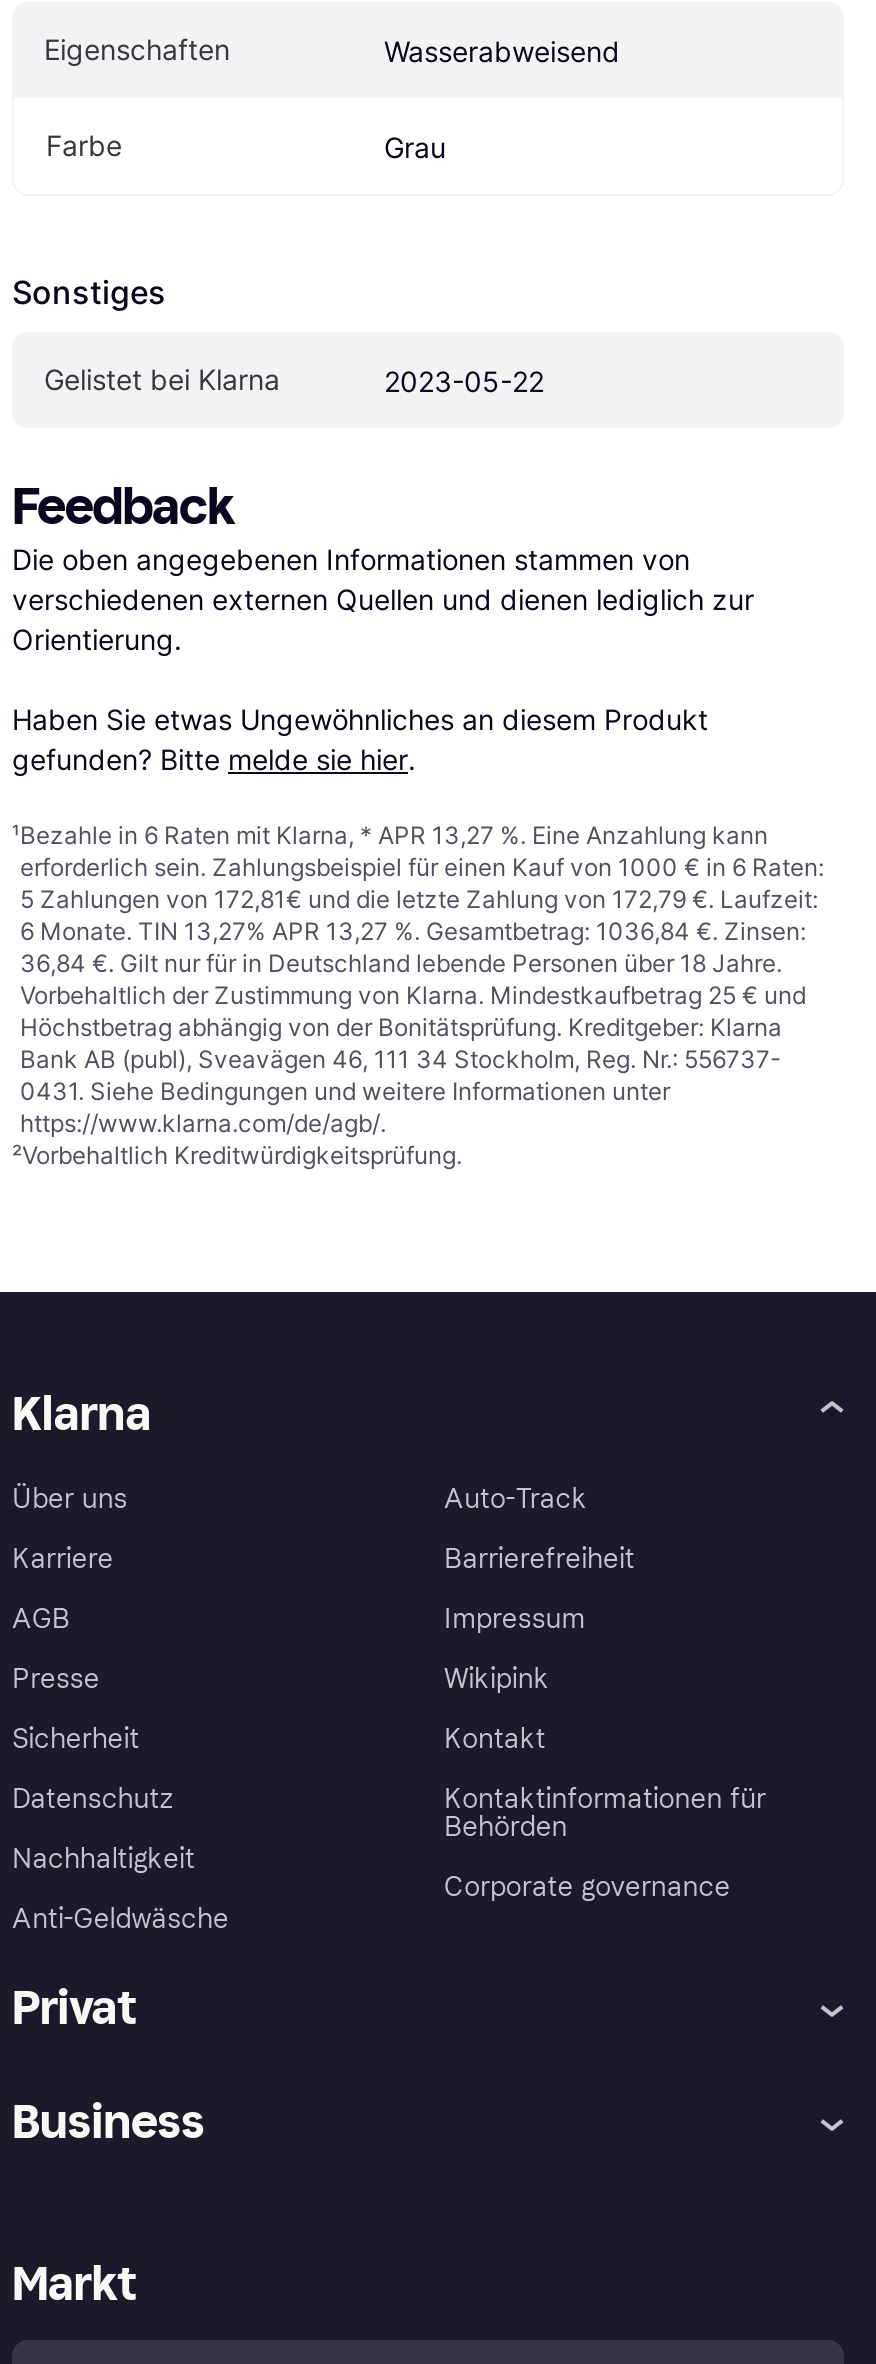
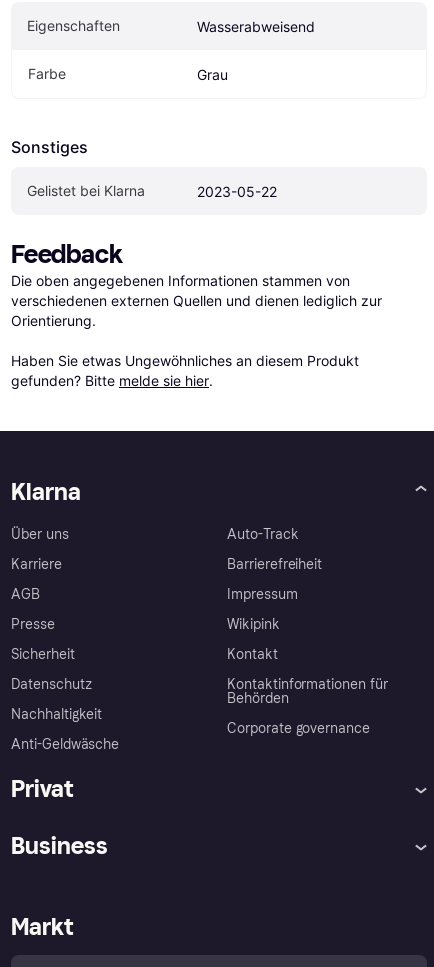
- ¹Bezahle in 6 Raten mit Klarna, * APR 13,27 %. Eine Anzahlung kann
- erforderlich sein. Zahlungsbeispiel für einen Kauf von 1000 € in 6 Raten:
- 5 Zahlungen von 172,81€ und die letzte Zahlung von 172,79 €. Laufzeit:
- 6 Monate. TIN 13,27% APR 13,27 %. Gesamtbetrag: 1036,84 €. Zinsen:
- 36,84 €. Gilt nur für in Deutschland lebende Personen über 18 Jahre.
- Vorbehaltlich der Zustimmung von Klarna. Mindestkaufbetrag 25 € und
- Höchstbetrag abhängig von der Bonitätsprüfung. Kreditgeber: Klarna
- Bank AB (publ), Sveavägen 46, 111 34 Stockholm, Reg. Nr.: 556737-
- 0431. Siehe Bedingungen und weitere Informationen unter
- https://www.klarna.com/de/agb/.
- ²Vorbehaltlich Kreditwürdigkeitsprüfung.
